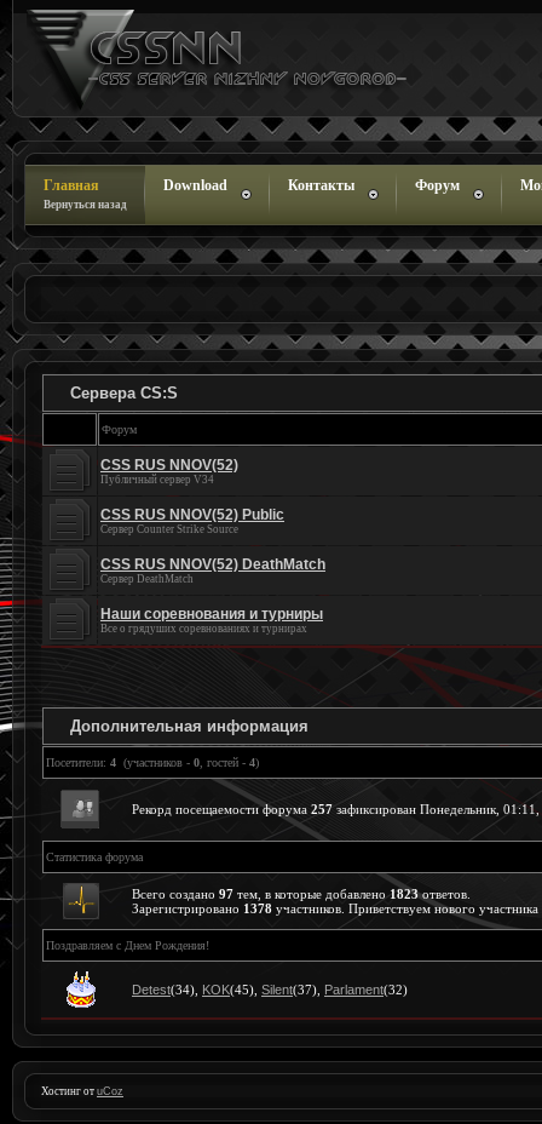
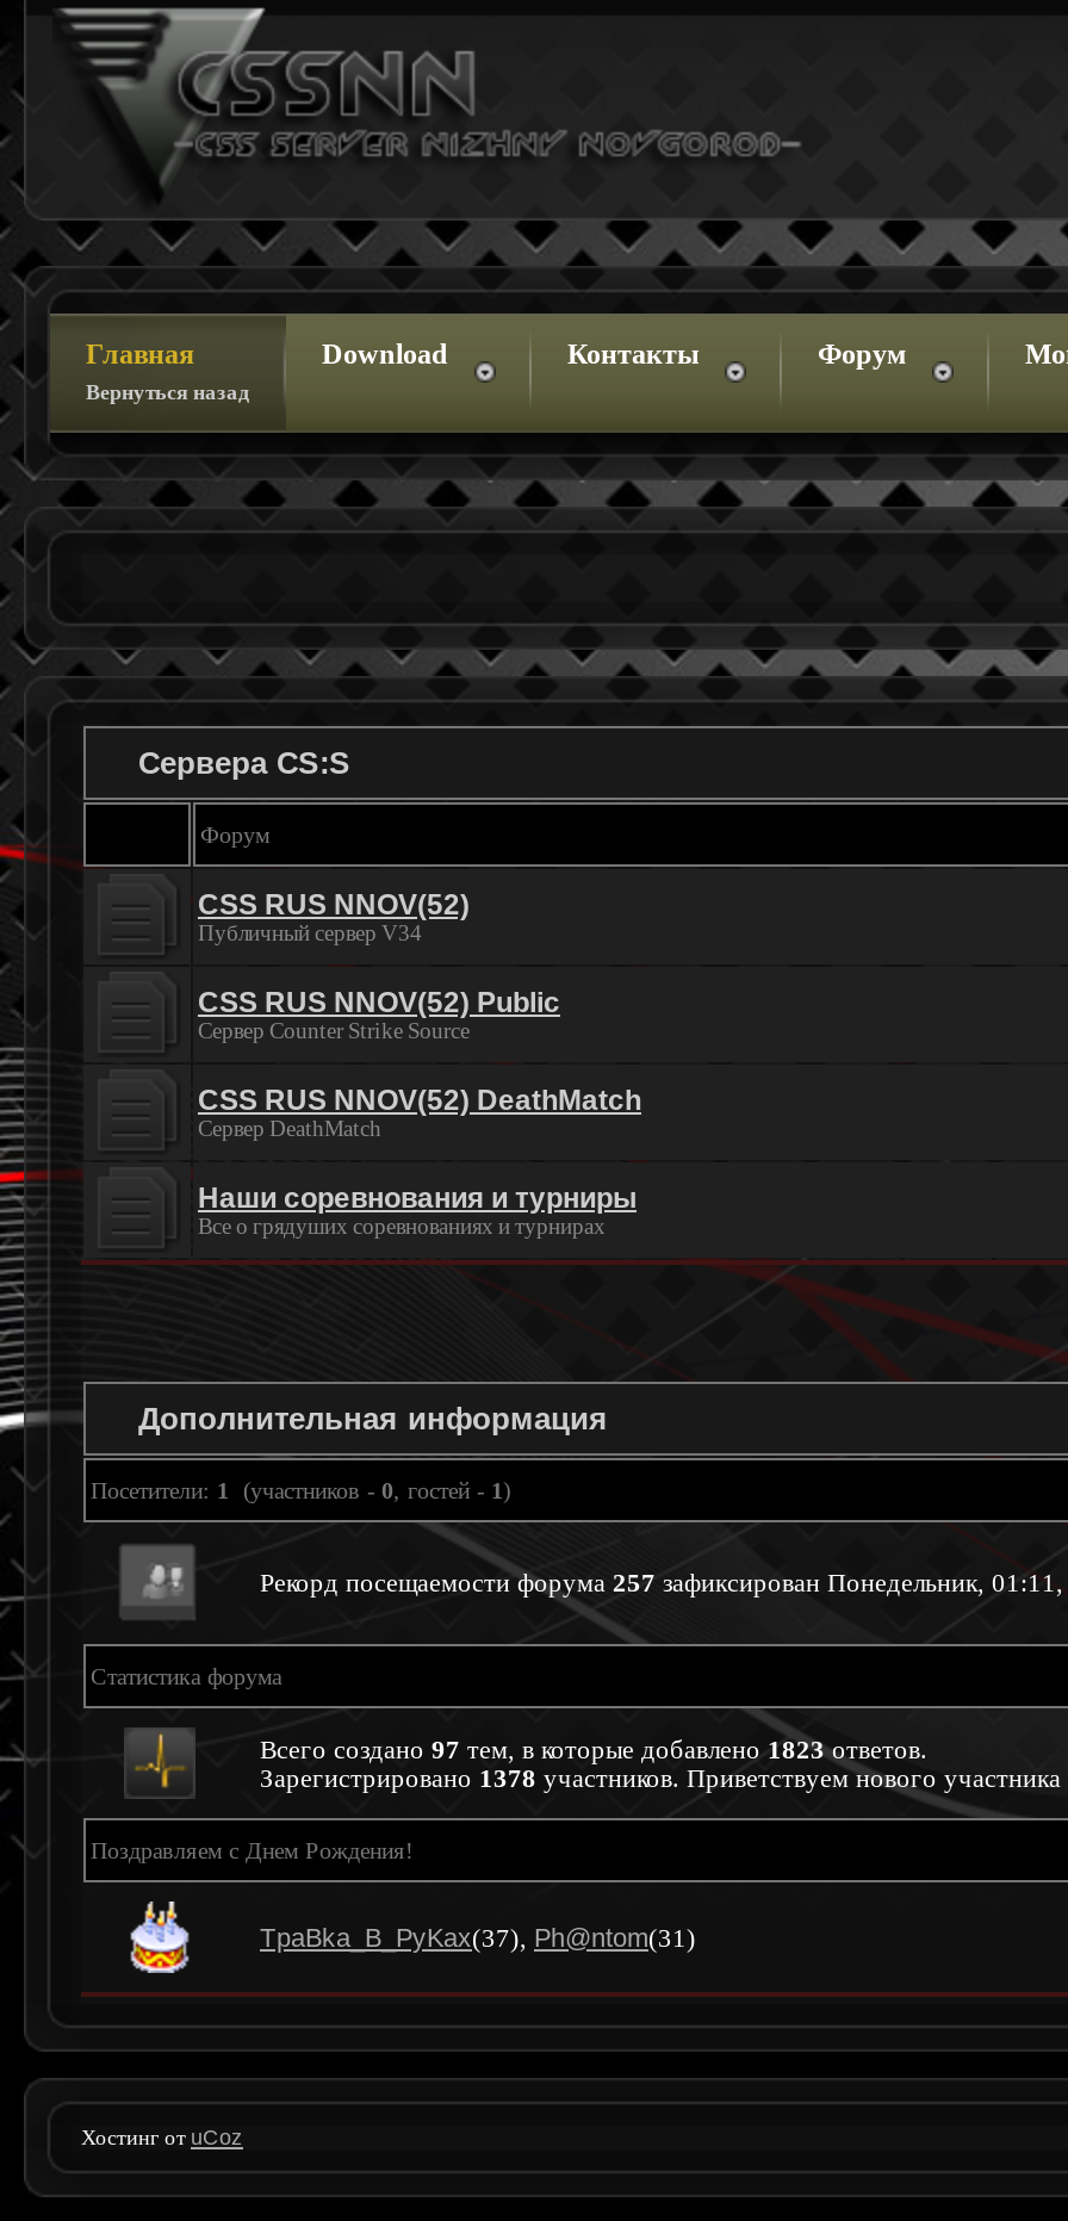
- Посетители: 4 (участников - 0, гостей - 4)
+ Посетители: 1 (участников - 0, гостей - 1)

- Detest(34), KOK(45), Silent(37), Parlament(32)
+ TpaBka_B_PyKax(37), Ph@ntom(31)
